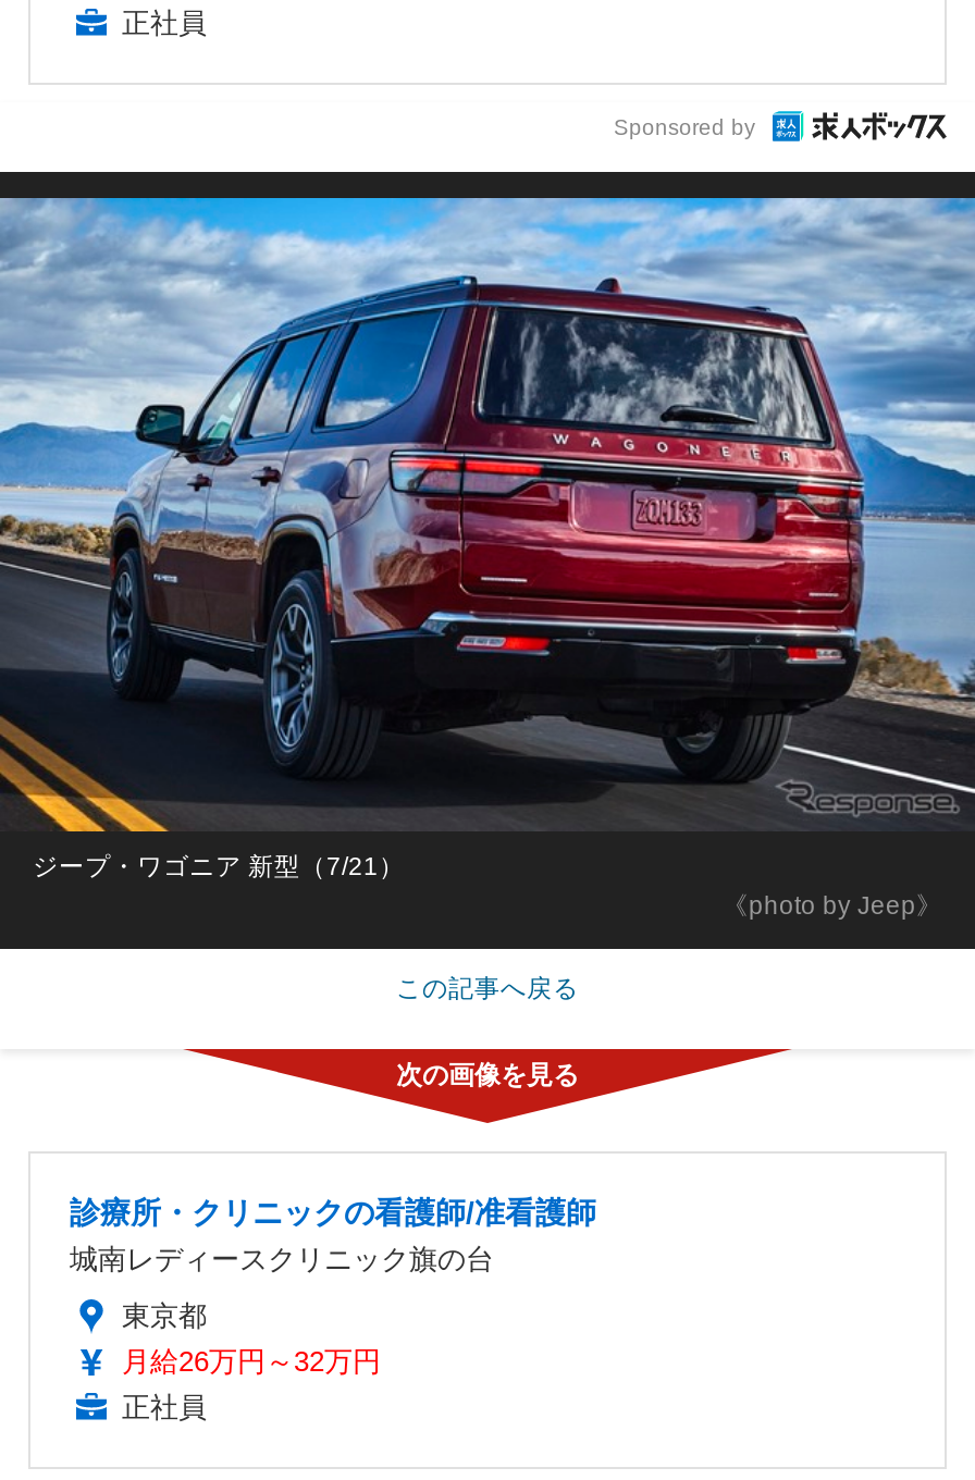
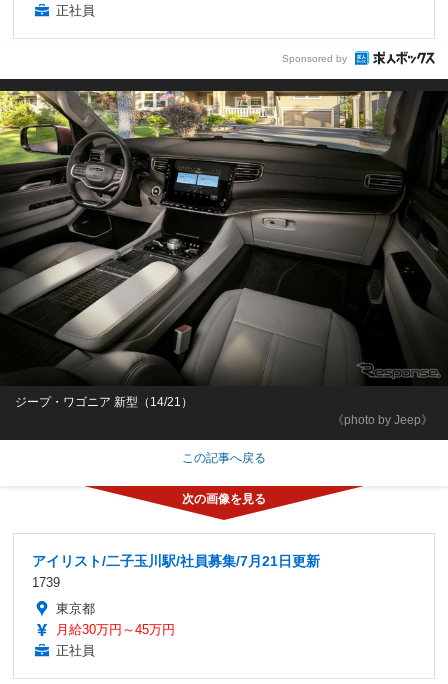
- [image]
- ジープ・ワゴニア 新型（7/21）
+ [image]
+ ジープ・ワゴニア 新型（14/21）

- 診療所・クリニックの看護師/准看護師
- 城南レディースクリニック旗の台
+ アイリスト/二子玉川駅/社員募集/7月21日更新
+ 1739

- 月給26万円～32万円
+ 月給30万円～45万円
